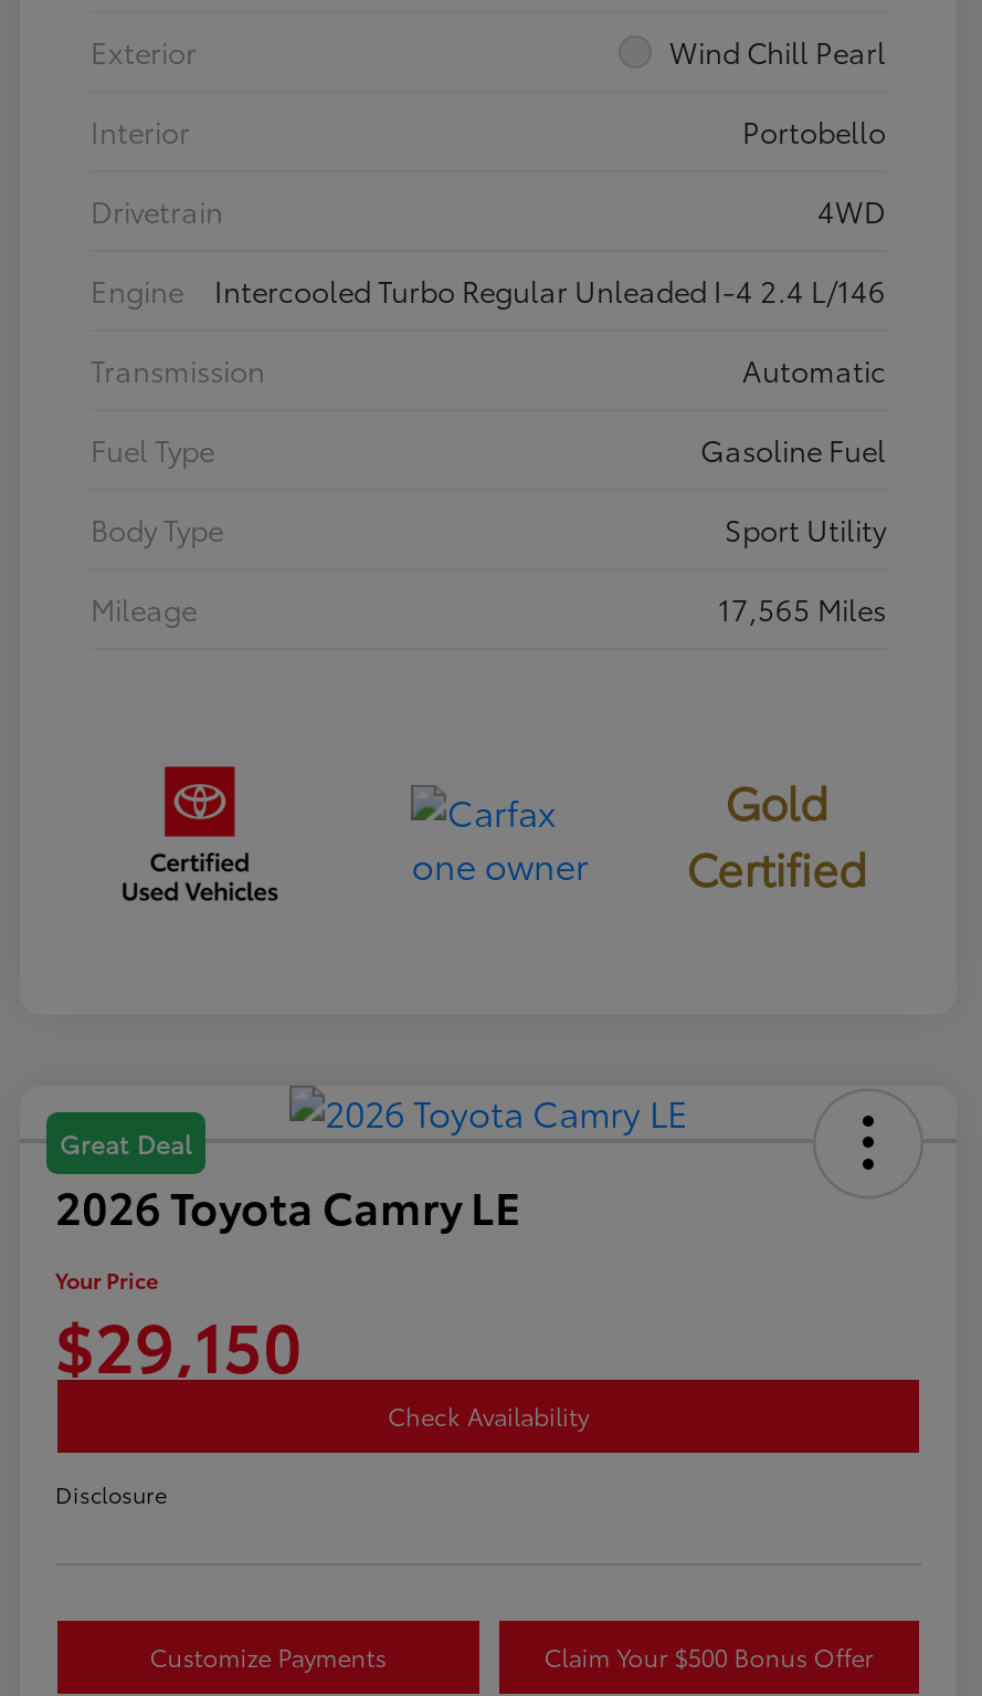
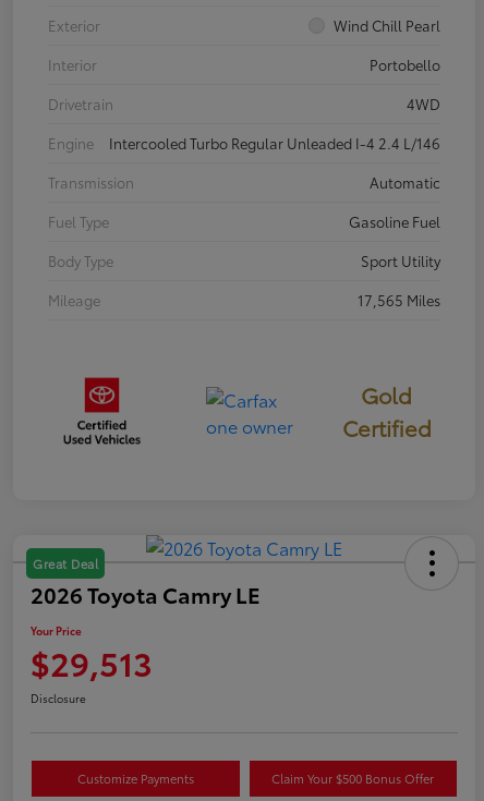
- $29,150
- Check Availability
+ $29,513
